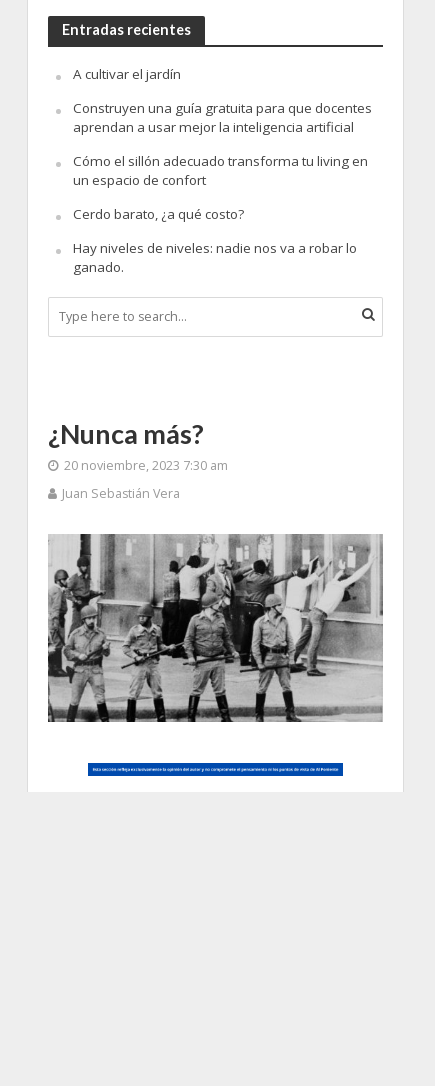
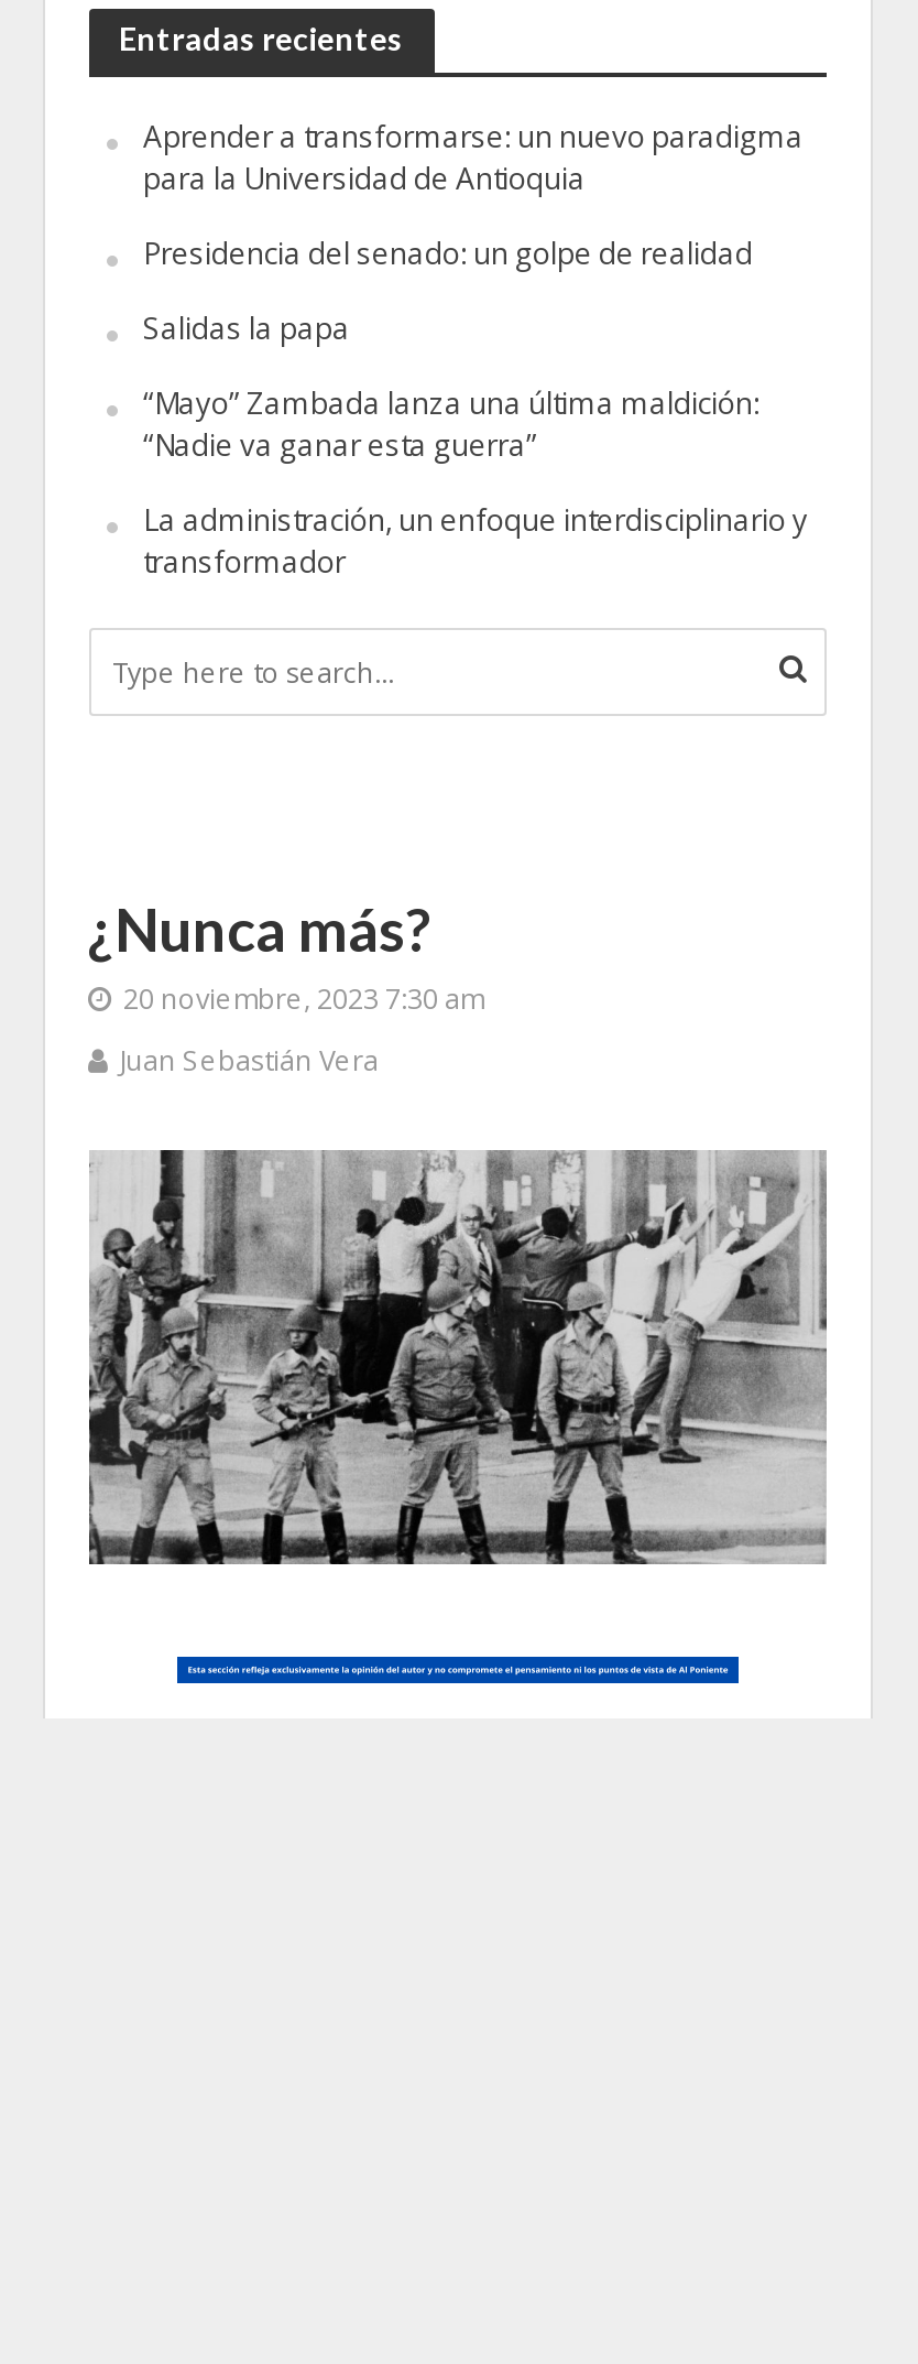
- A cultivar el jardín
+ Aprender a transformarse: un nuevo paradigma
+ para la Universidad de Antioquia

- Construyen una guía gratuita para que docentes
- aprendan a usar mejor la inteligencia artificial
+ Presidencia del senado: un golpe de realidad

- Cómo el sillón adecuado transforma tu living en
- un espacio de confort
+ Salidas la papa

- Cerdo barato, ¿a qué costo?
+ “Mayo” Zambada lanza una última maldición:
+ “Nadie va ganar esta guerra”

- Hay niveles de niveles: nadie nos va a robar lo
- ganado.
+ La administración, un enfoque interdisciplinario y
+ transformador
